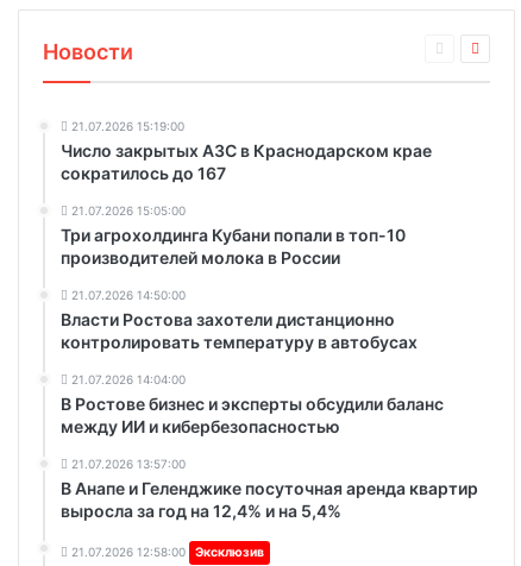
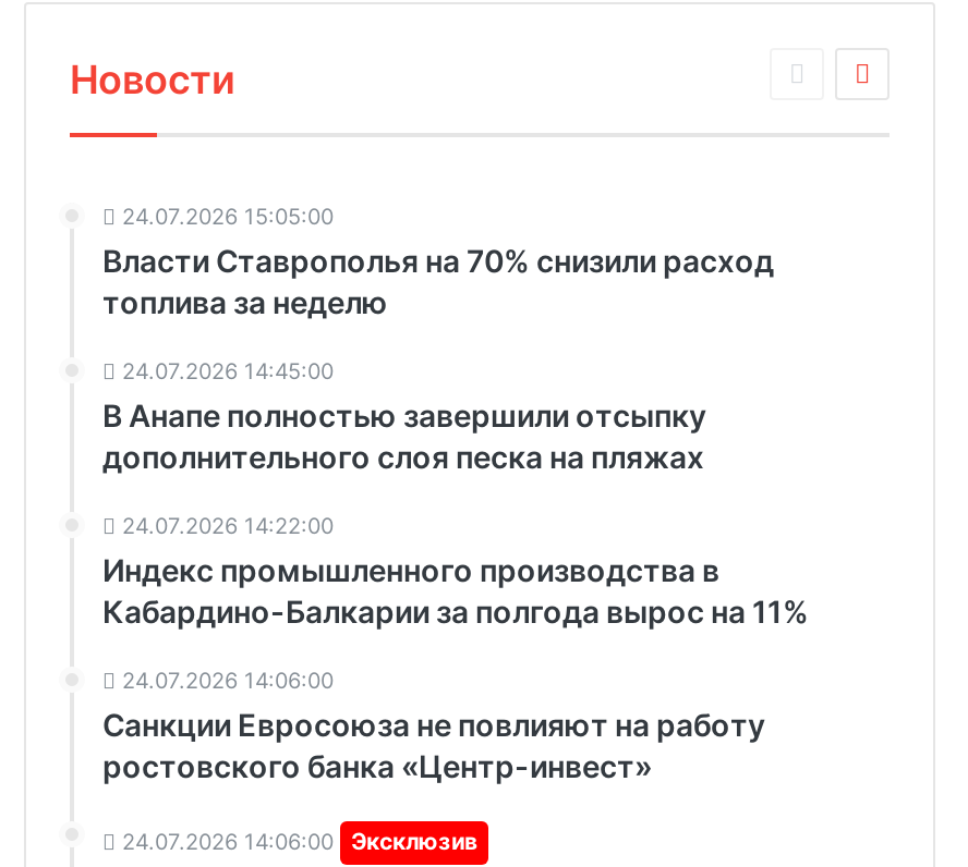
- 21.07.2026 15:19:00
- Число закрытых АЗС в Краснодарском крае
- сократилось до 167
- 21.07.2026 15:05:00
- Три агрохолдинга Кубани попали в топ-10
- производителей молока в России
- 21.07.2026 14:50:00
- Власти Ростова захотели дистанционно
- контролировать температуру в автобусах
- 21.07.2026 14:04:00
- В Ростове бизнес и эксперты обсудили баланс
- между ИИ и кибербезопасностью
- 21.07.2026 13:57:00
- В Анапе и Геленджике посуточная аренда квартир
- выросла за год на 12,4% и на 5,4%
- 21.07.2026 12:58:00
+ 24.07.2026 15:05:00
+ Власти Ставрополья на 70% снизили расход
+ топлива за неделю
+ 24.07.2026 14:45:00
+ В Анапе полностью завершили отсыпку
+ дополнительного слоя песка на пляжах
+ 24.07.2026 14:22:00
+ Индекс промышленного производства в
+ Кабардино-Балкарии за полгода вырос на 11%
+ 24.07.2026 14:06:00
+ Санкции Евросоюза не повлияют на работу
+ ростовского банка «Центр-инвест»
+ 24.07.2026 14:06:00
